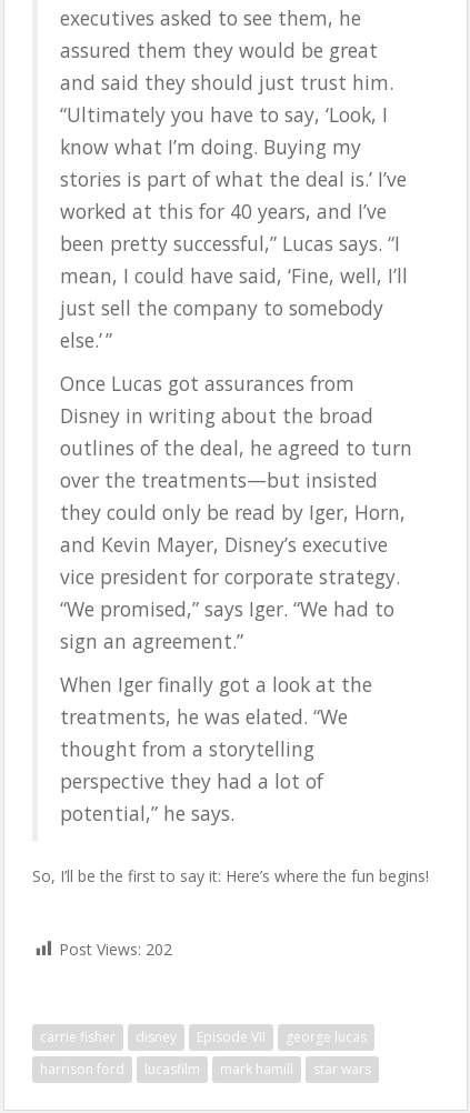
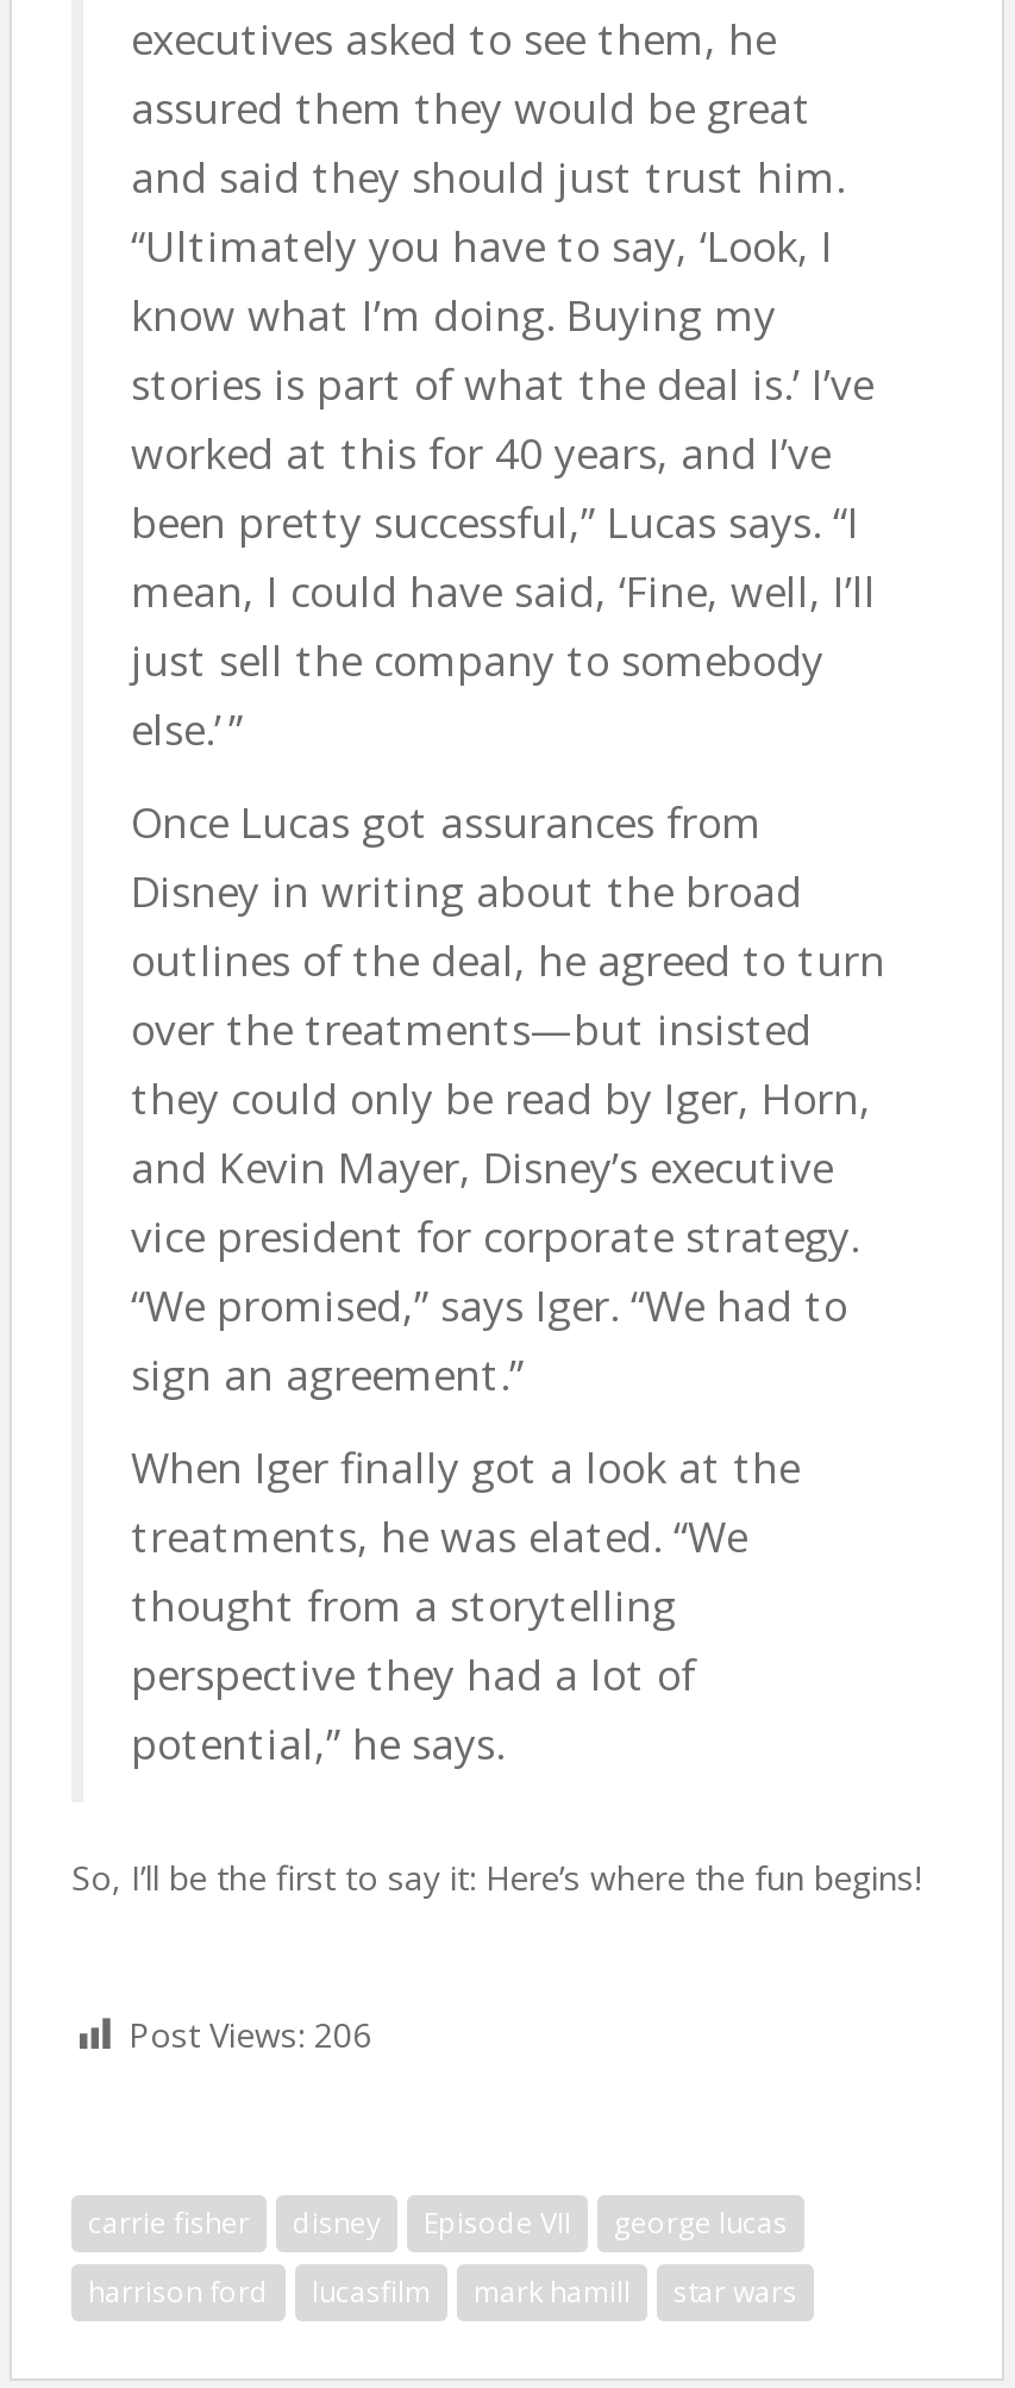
- Post Views: 202
+ Post Views: 206
